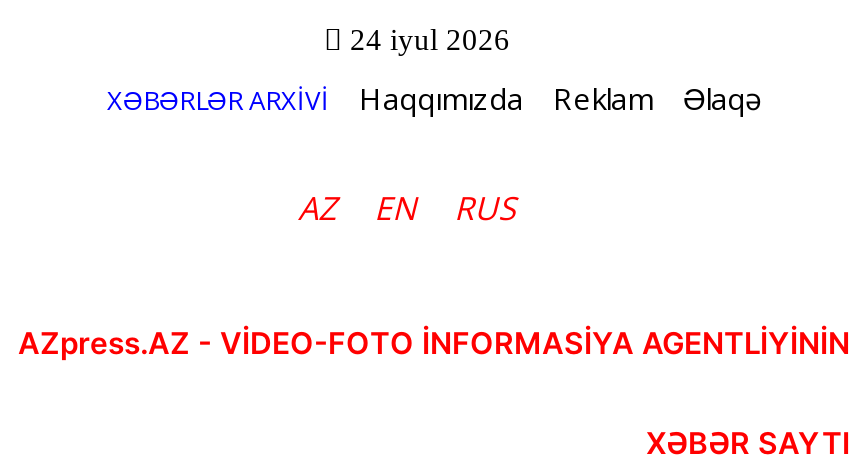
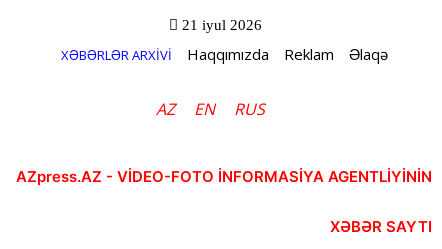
- 24 iyul 2026
+ 21 iyul 2026
